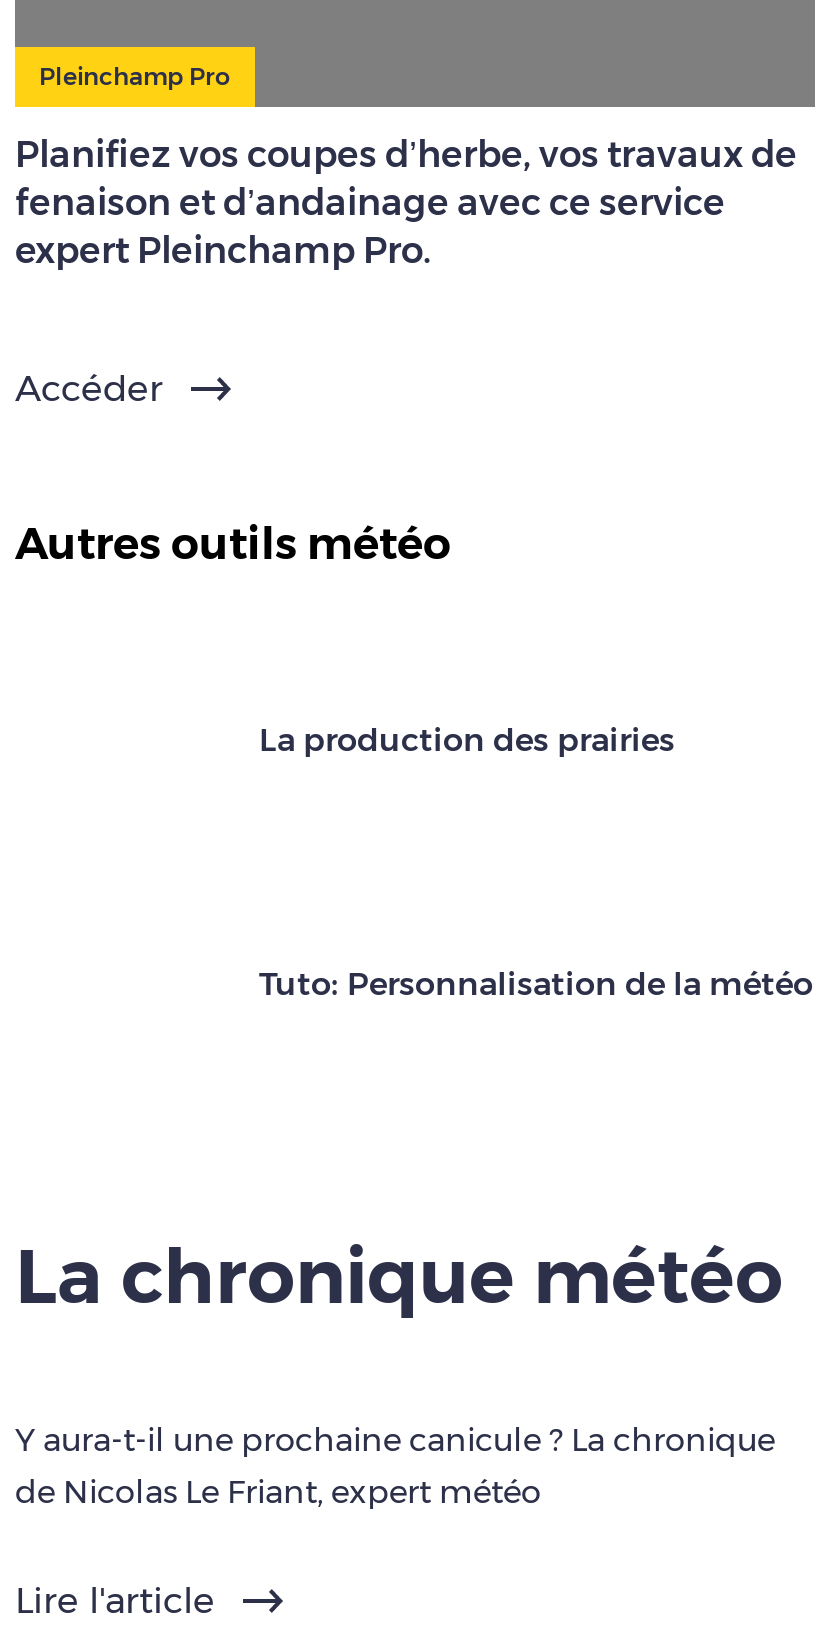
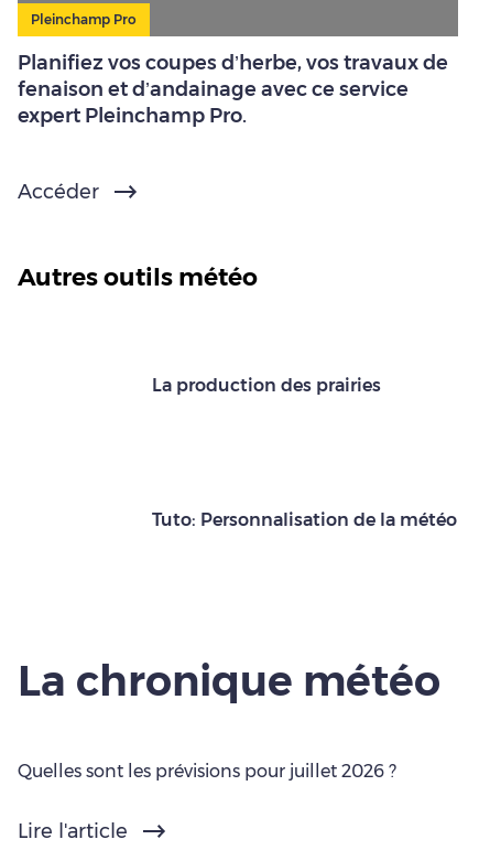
- Y aura-t-il une prochaine canicule ? La chronique
- de Nicolas Le Friant, expert météo
+ Quelles sont les prévisions pour juillet 2026 ?
